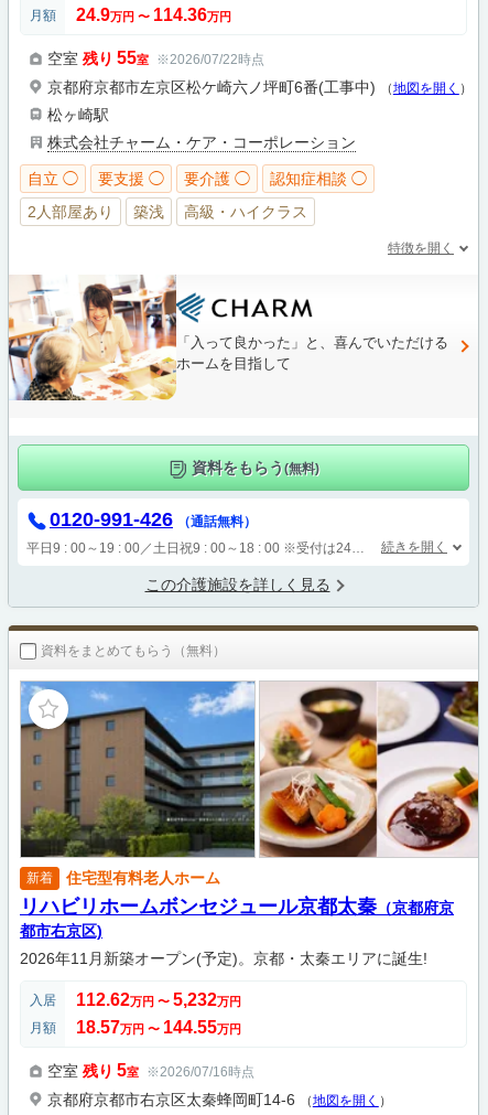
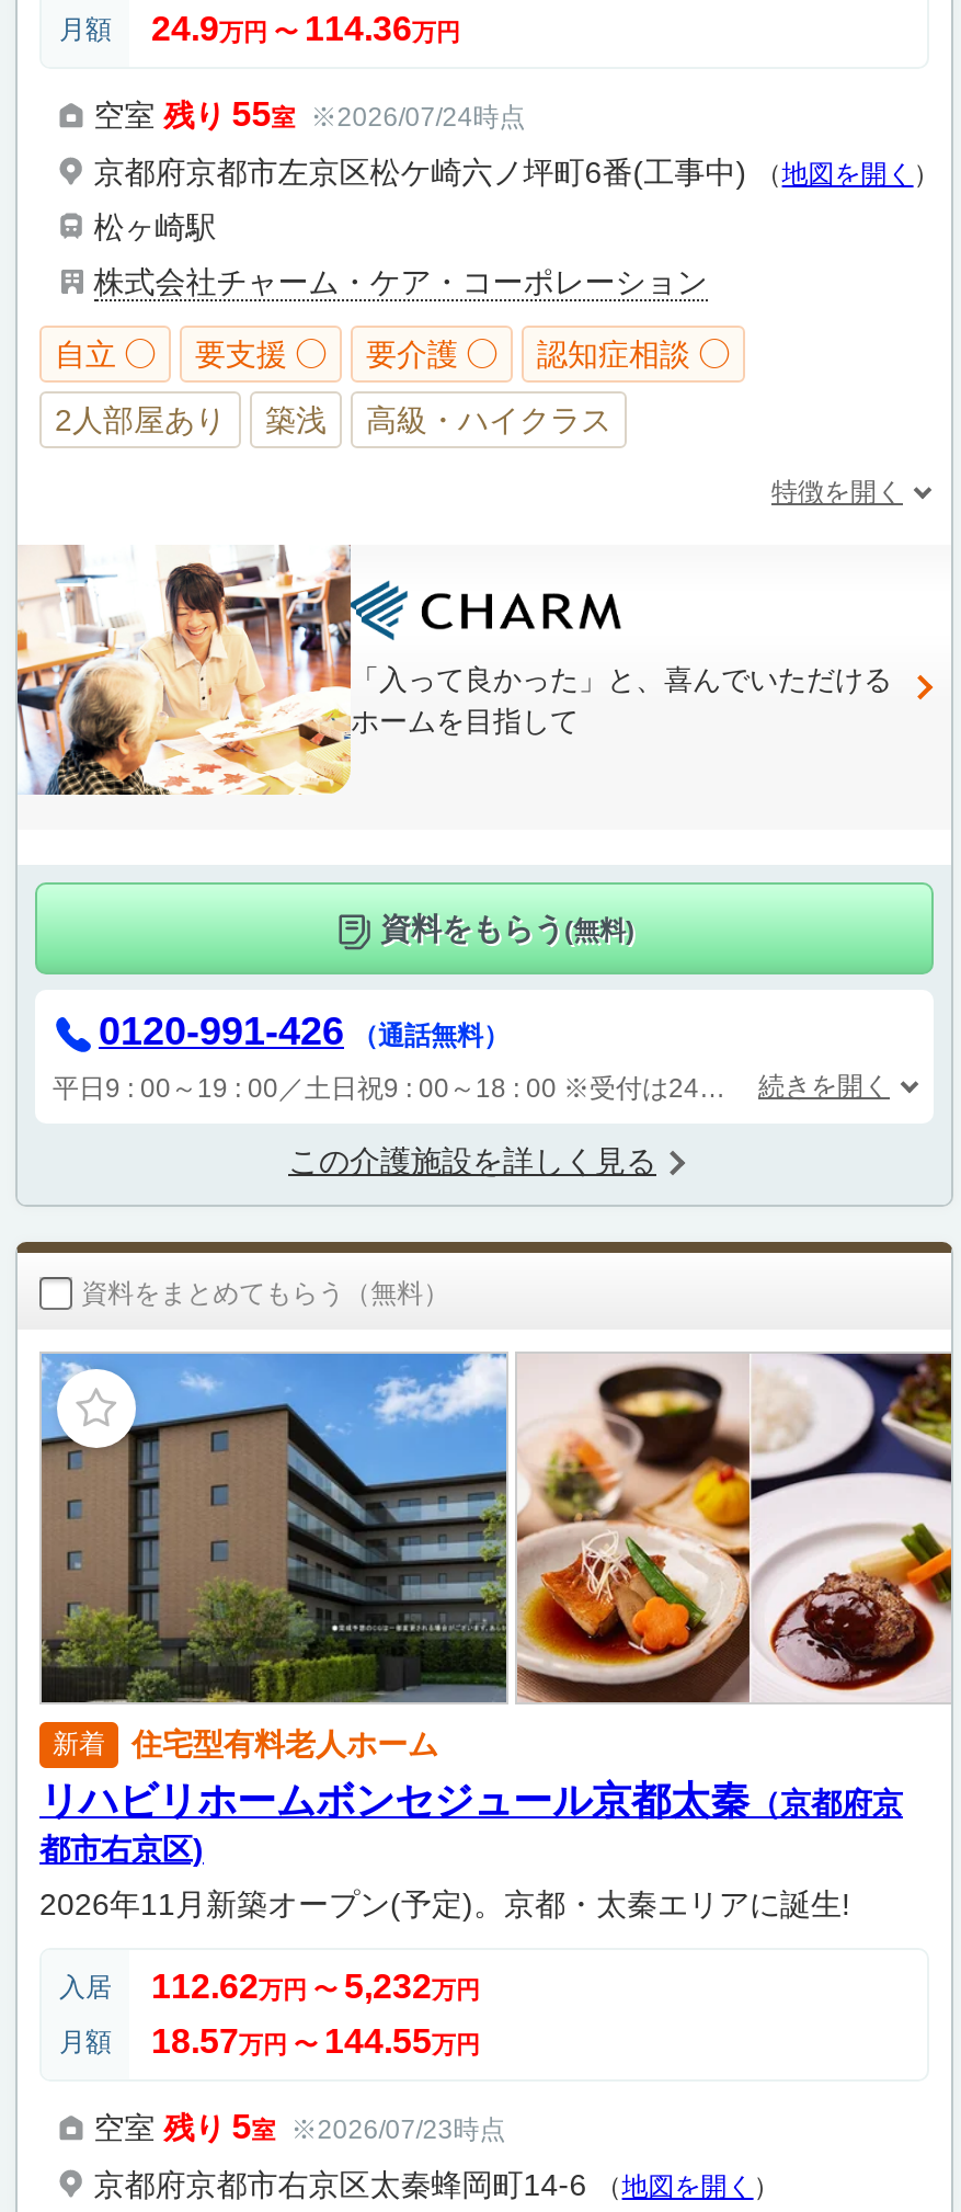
- 空室残り 55室 ※2026/07/22時点
+ 空室残り 55室 ※2026/07/24時点

- 空室残り 5室 ※2026/07/16時点
+ 空室残り 5室 ※2026/07/23時点
